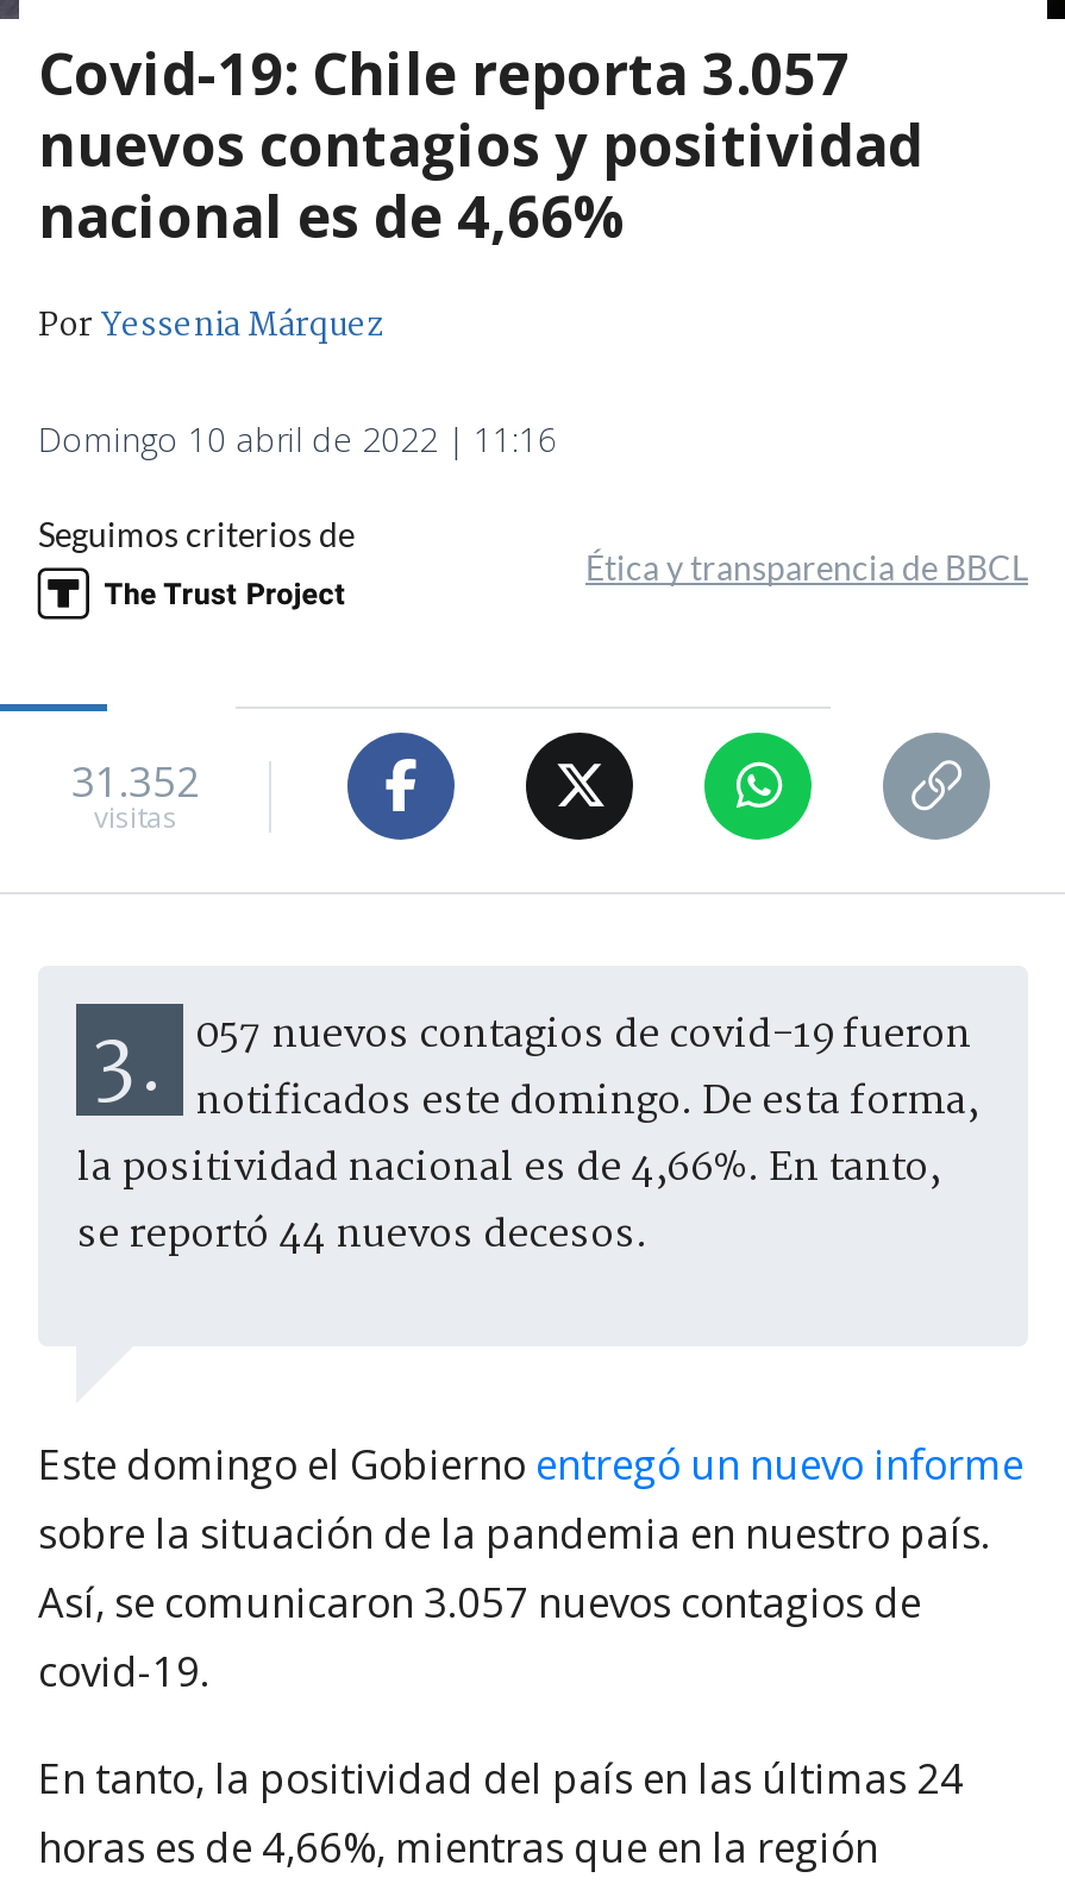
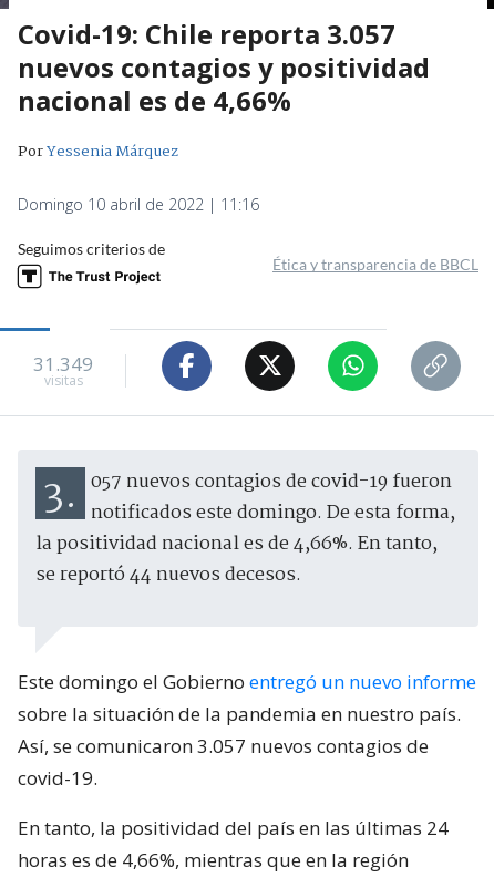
- 31.352
+ 31.349
